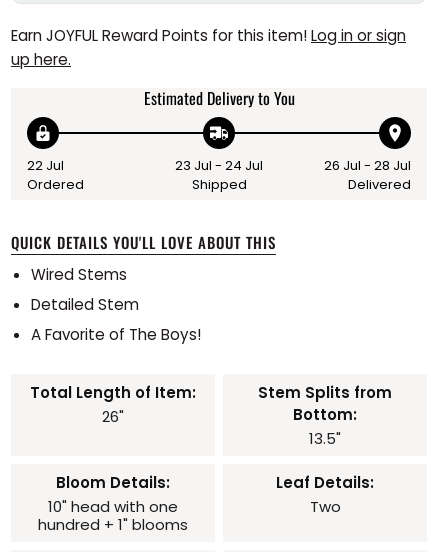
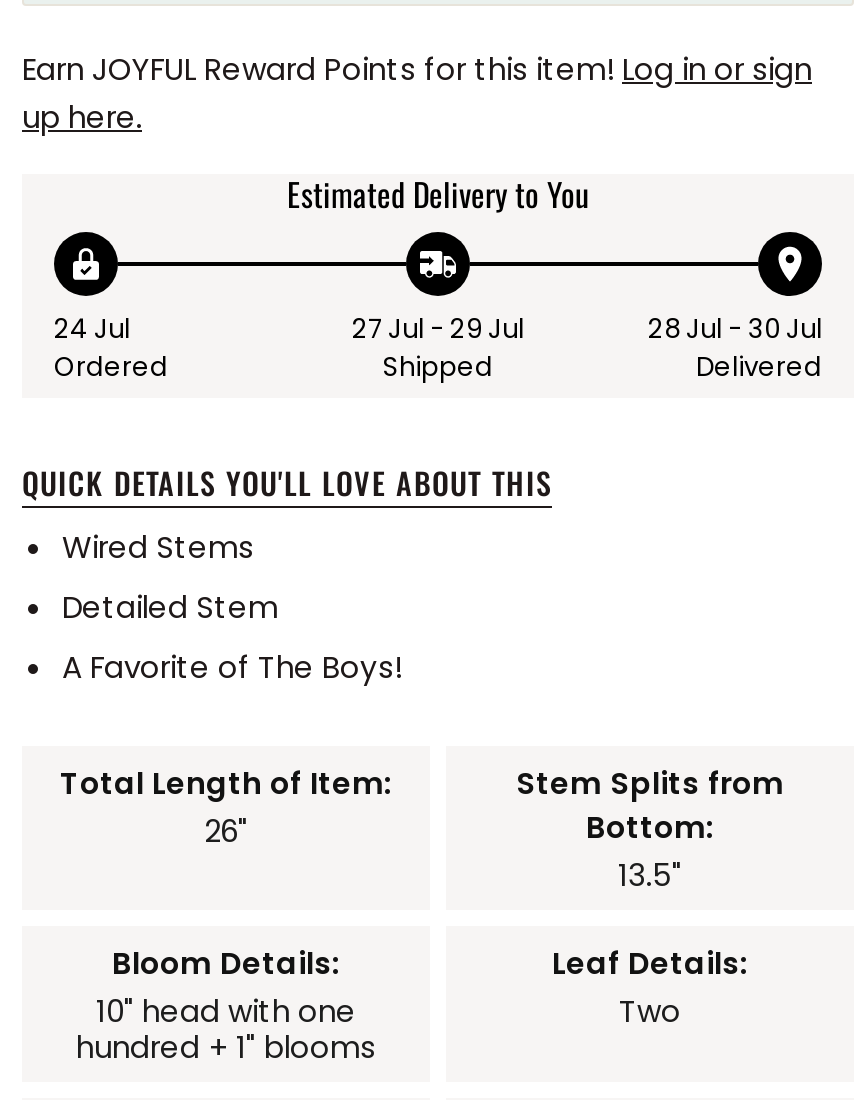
- 22 Jul
+ 24 Jul

- 23 Jul - 24 Jul
+ 27 Jul - 29 Jul

- 26 Jul - 28 Jul
+ 28 Jul - 30 Jul
